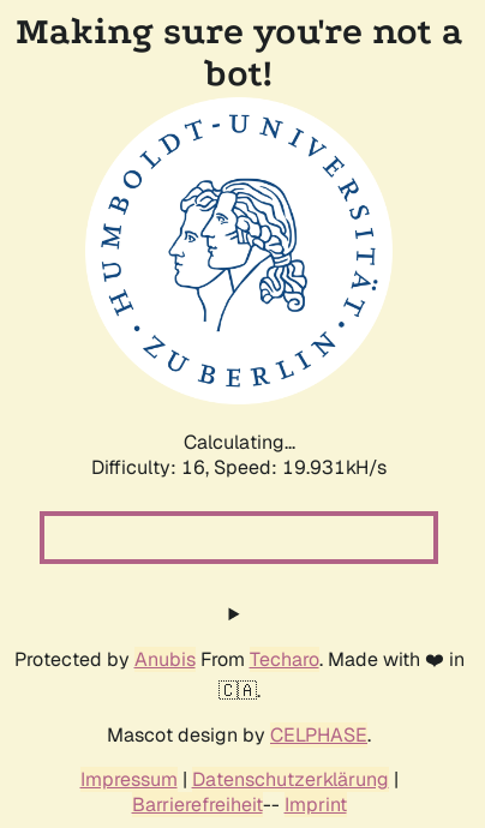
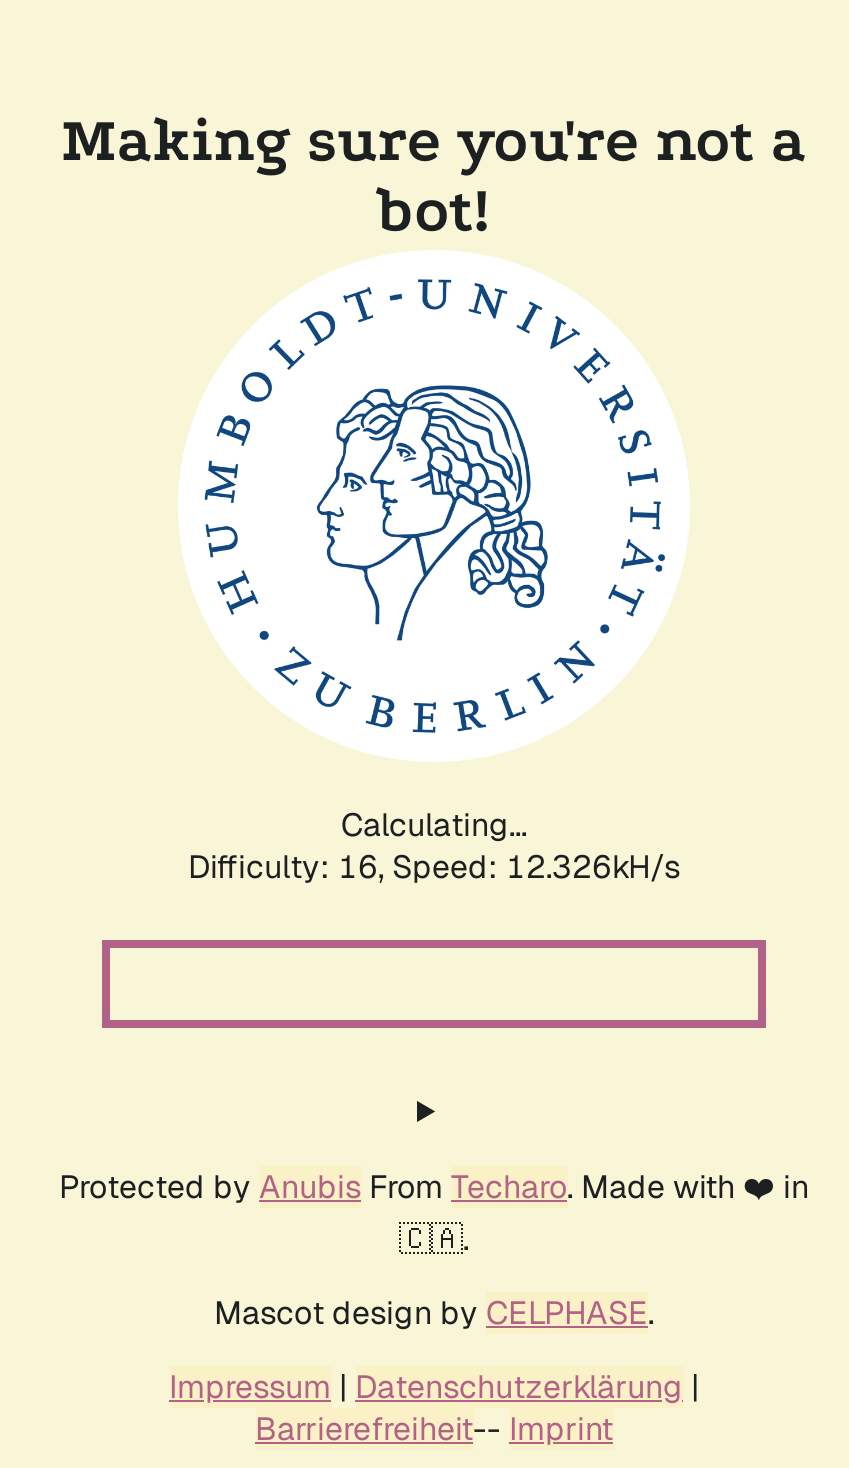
- Difficulty: 16, Speed: 19.931kH/s
+ Difficulty: 16, Speed: 12.326kH/s
